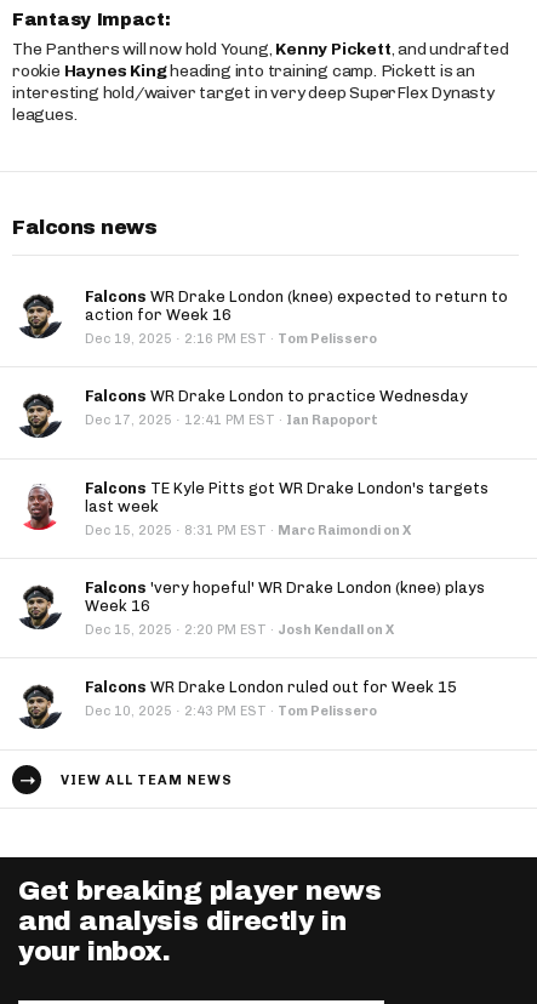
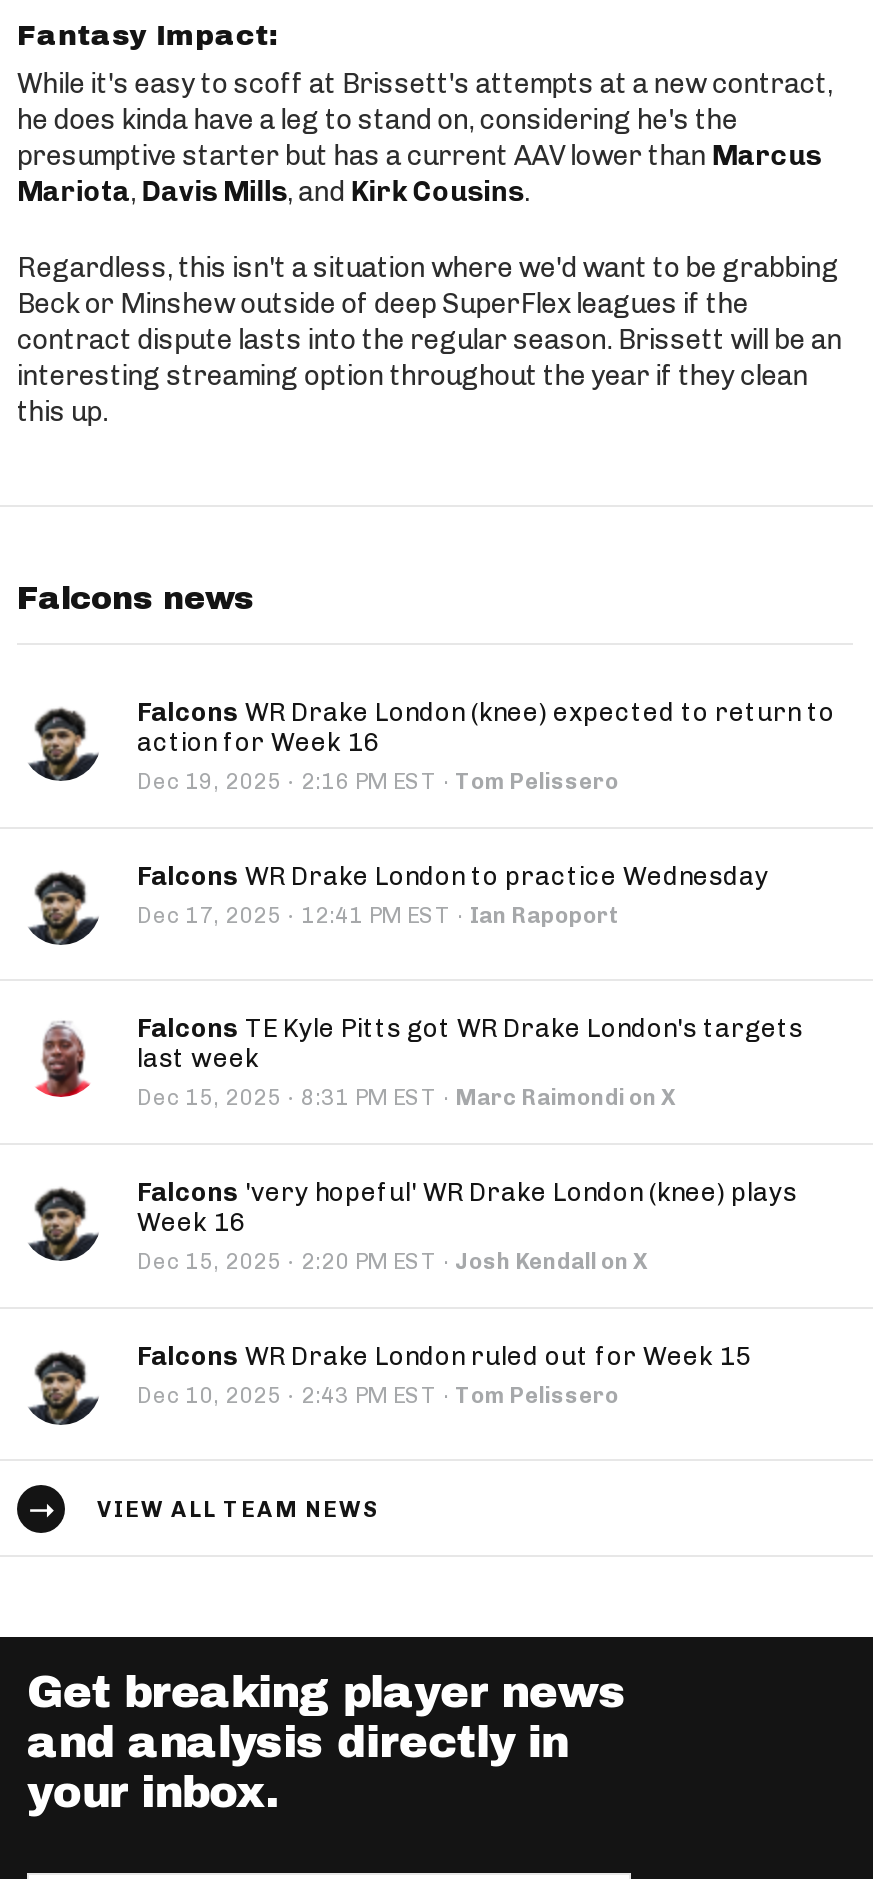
- The Panthers will now hold Young, Kenny Pickett, and undrafted
- rookie Haynes King heading into training camp. Pickett is an
- interesting hold/waiver target in very deep SuperFlex Dynasty
- leagues.
+ While it's easy to scoff at Brissett's attempts at a new contract,
+ he does kinda have a leg to stand on, considering he's the
+ presumptive starter but has a current AAV lower than Marcus
+ Mariota, Davis Mills, and Kirk Cousins.
+ Regardless, this isn't a situation where we'd want to be grabbing
+ Beck or Minshew outside of deep SuperFlex leagues if the
+ contract dispute lasts into the regular season. Brissett will be an
+ interesting streaming option throughout the year if they clean
+ this up.
